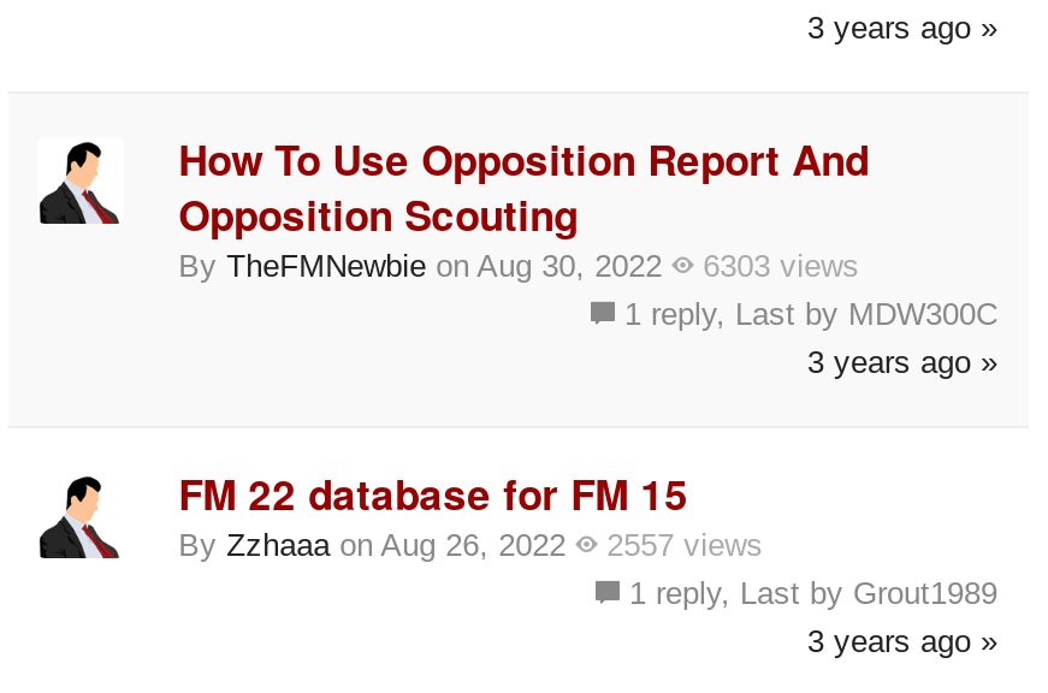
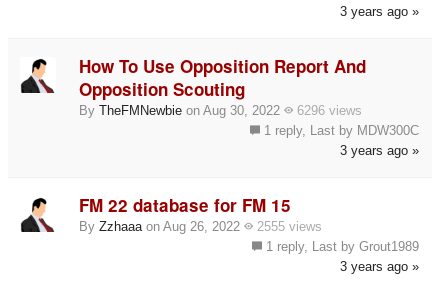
- By TheFMNewbie on Aug 30, 2022 6303 views
+ By TheFMNewbie on Aug 30, 2022 6296 views

- By Zzhaaa on Aug 26, 2022 2557 views
+ By Zzhaaa on Aug 26, 2022 2555 views
